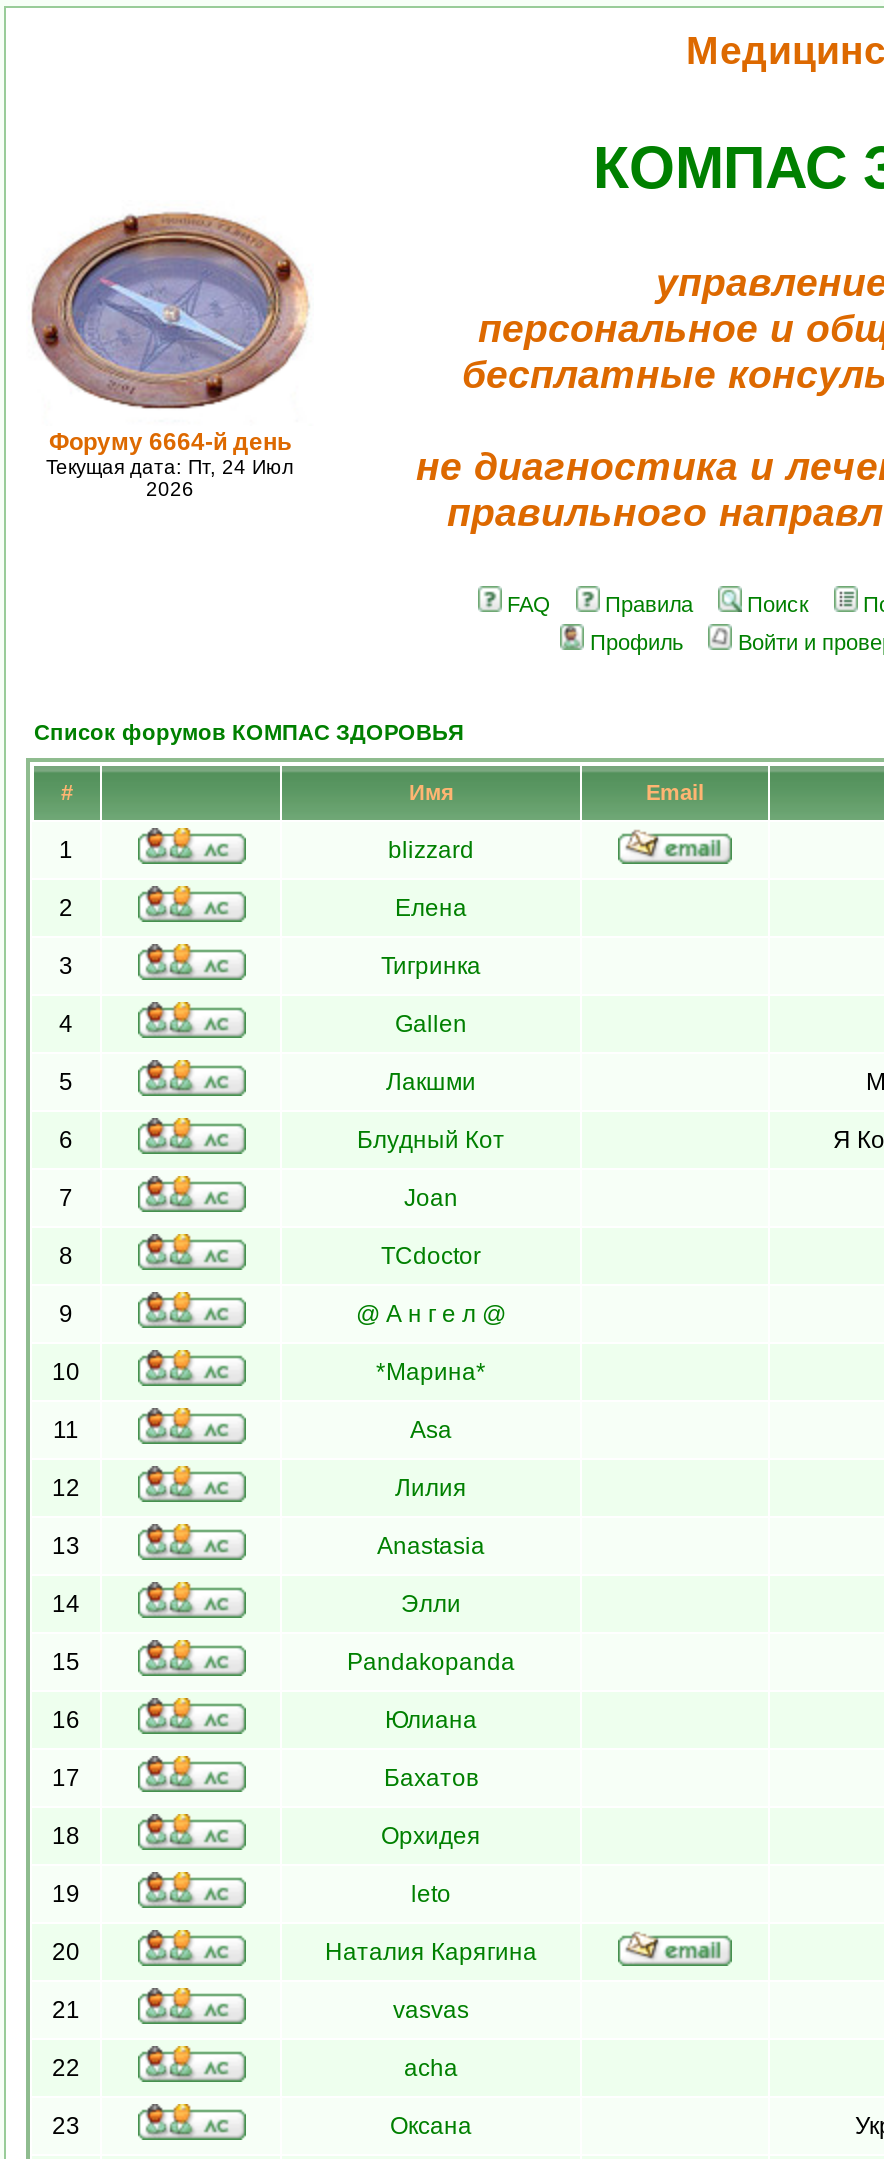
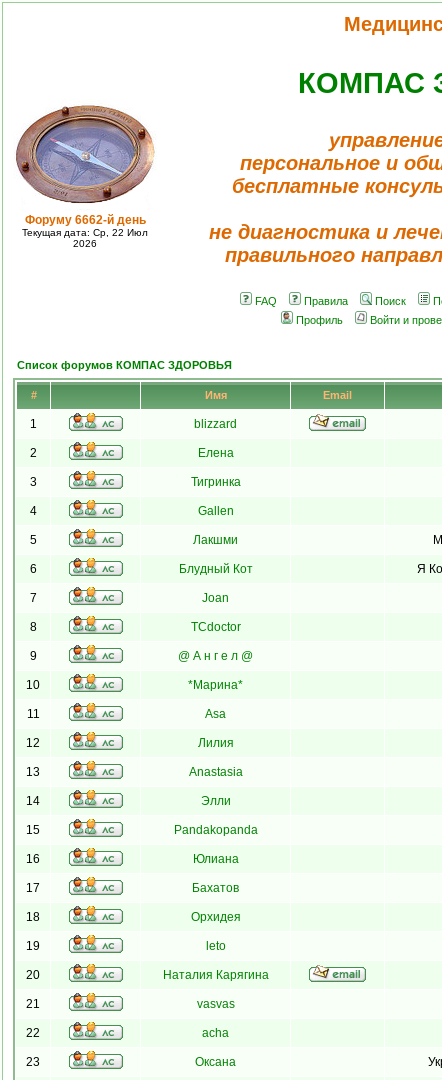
- Форуму 6664-й день
+ Форуму 6662-й день

- Текущая дата: Пт, 24 Июл
+ Текущая дата: Ср, 22 Июл
